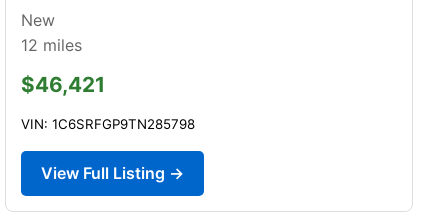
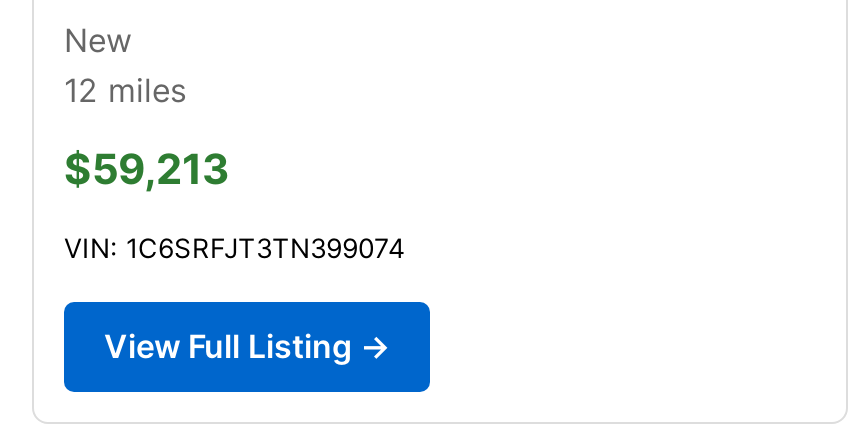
- $46,421
+ $59,213

- VIN: 1C6SRFGP9TN285798
+ VIN: 1C6SRFJT3TN399074
